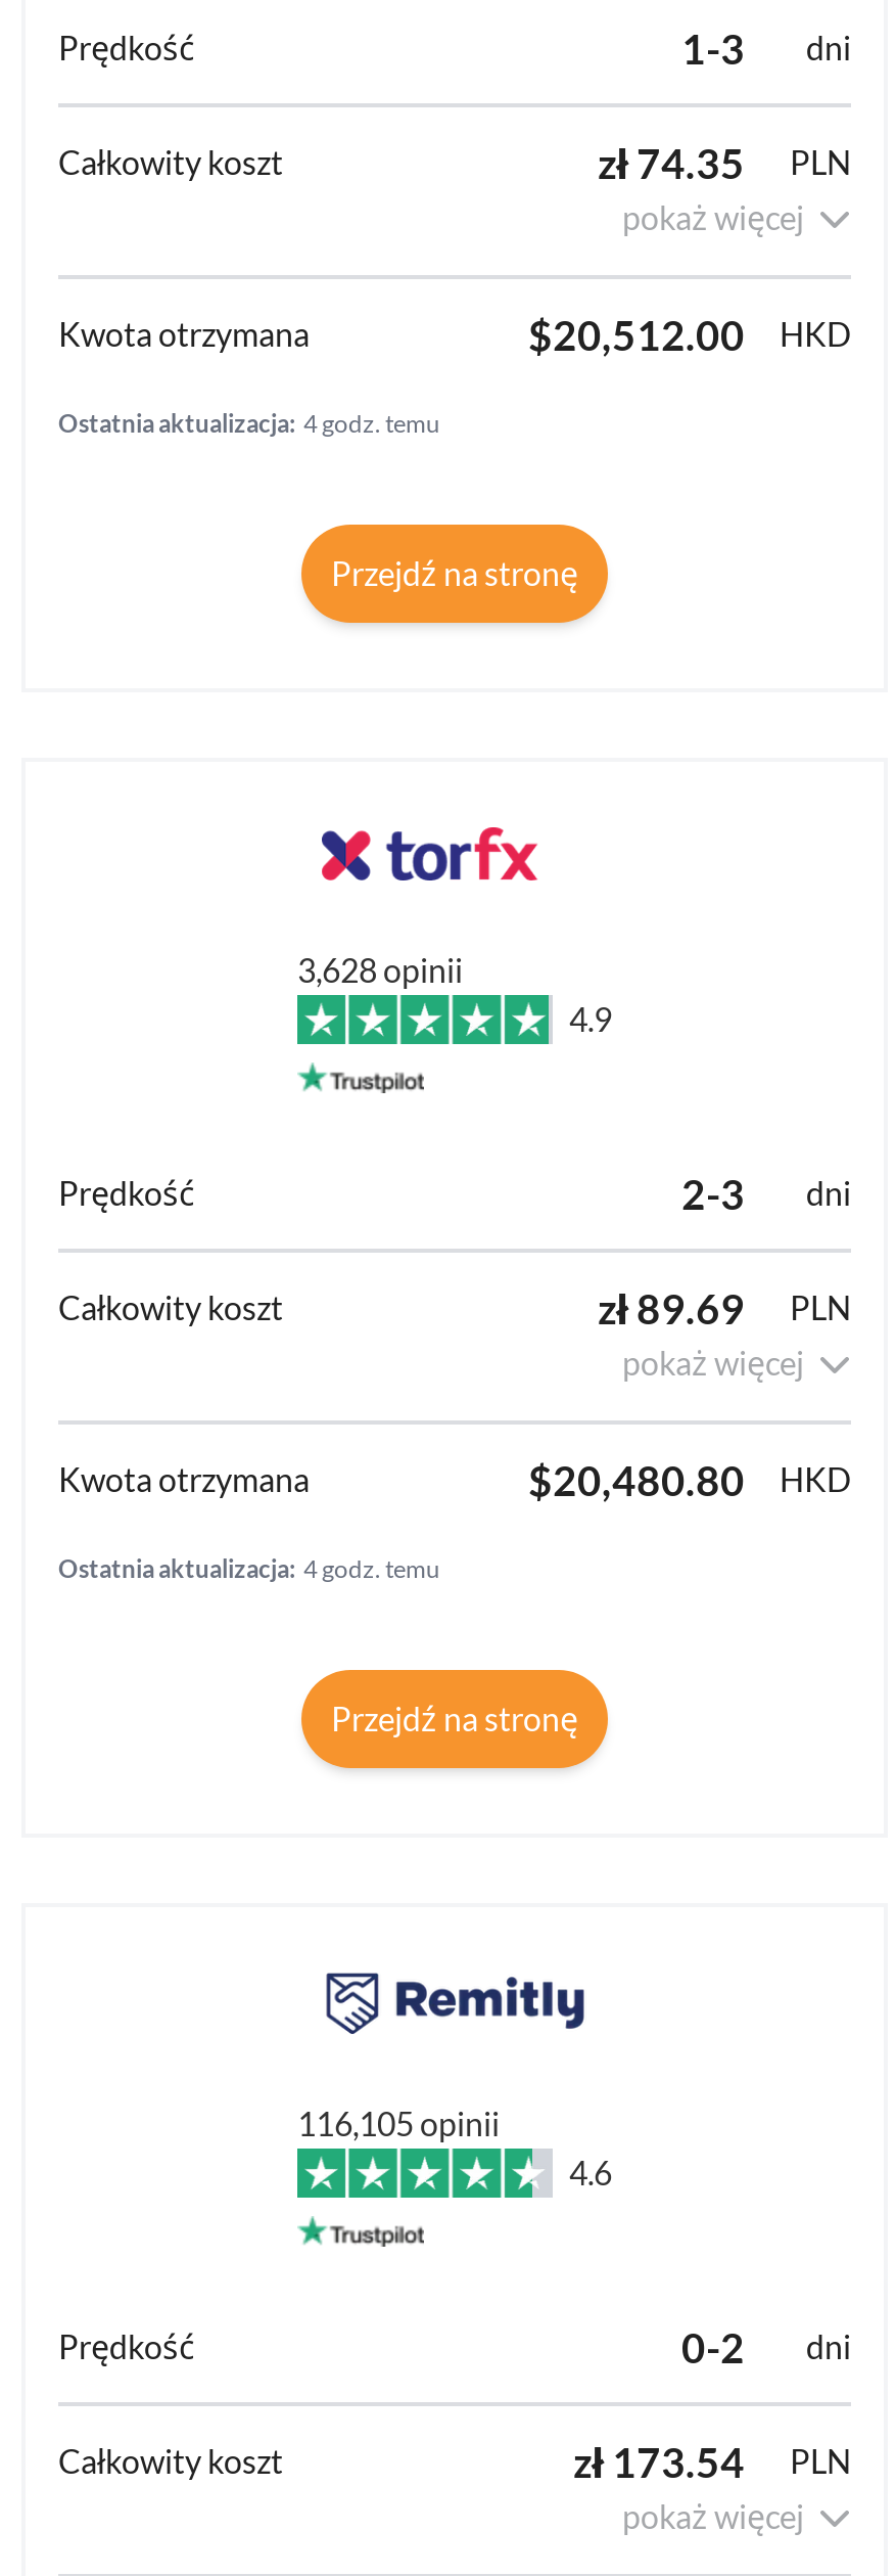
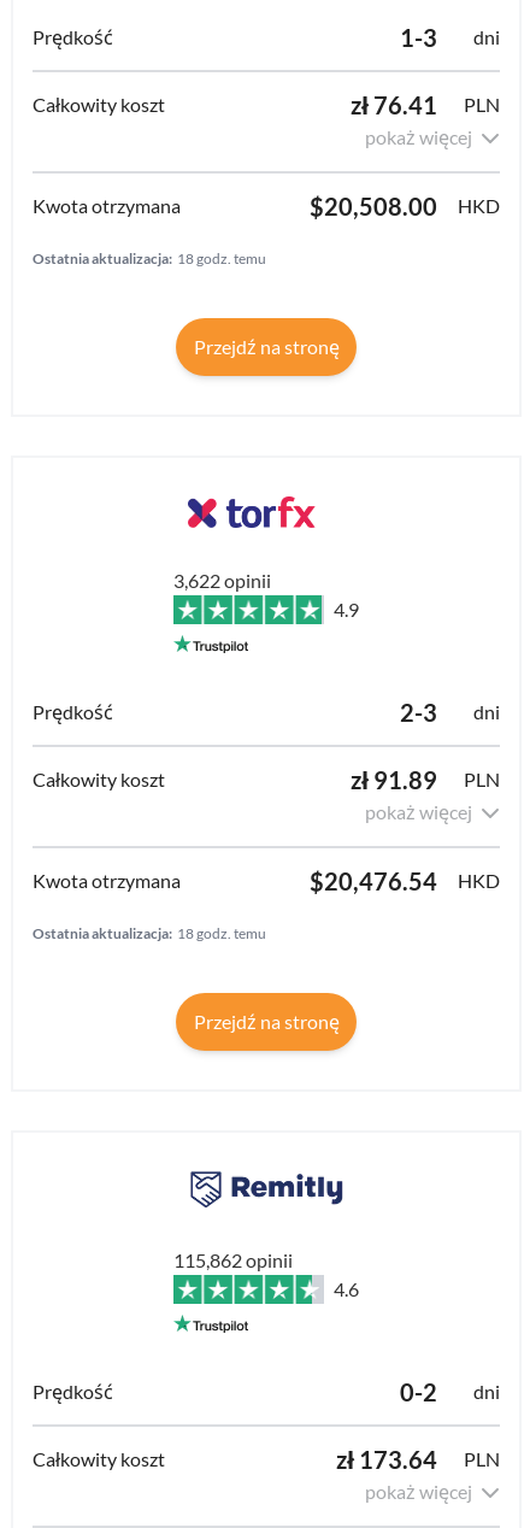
- zł 74.35 PLN
+ zł 76.41 PLN

- $20,512.00 HKD
+ $20,508.00 HKD

- Ostatnia aktualizacja: 4 godz. temu
+ Ostatnia aktualizacja: 18 godz. temu

- 3,628 opinii
+ 3,622 opinii

- zł 89.69 PLN
+ zł 91.89 PLN

- $20,480.80 HKD
+ $20,476.54 HKD

- Ostatnia aktualizacja: 4 godz. temu
+ Ostatnia aktualizacja: 18 godz. temu

- 116,105 opinii
+ 115,862 opinii

- zł 173.54 PLN
+ zł 173.64 PLN
